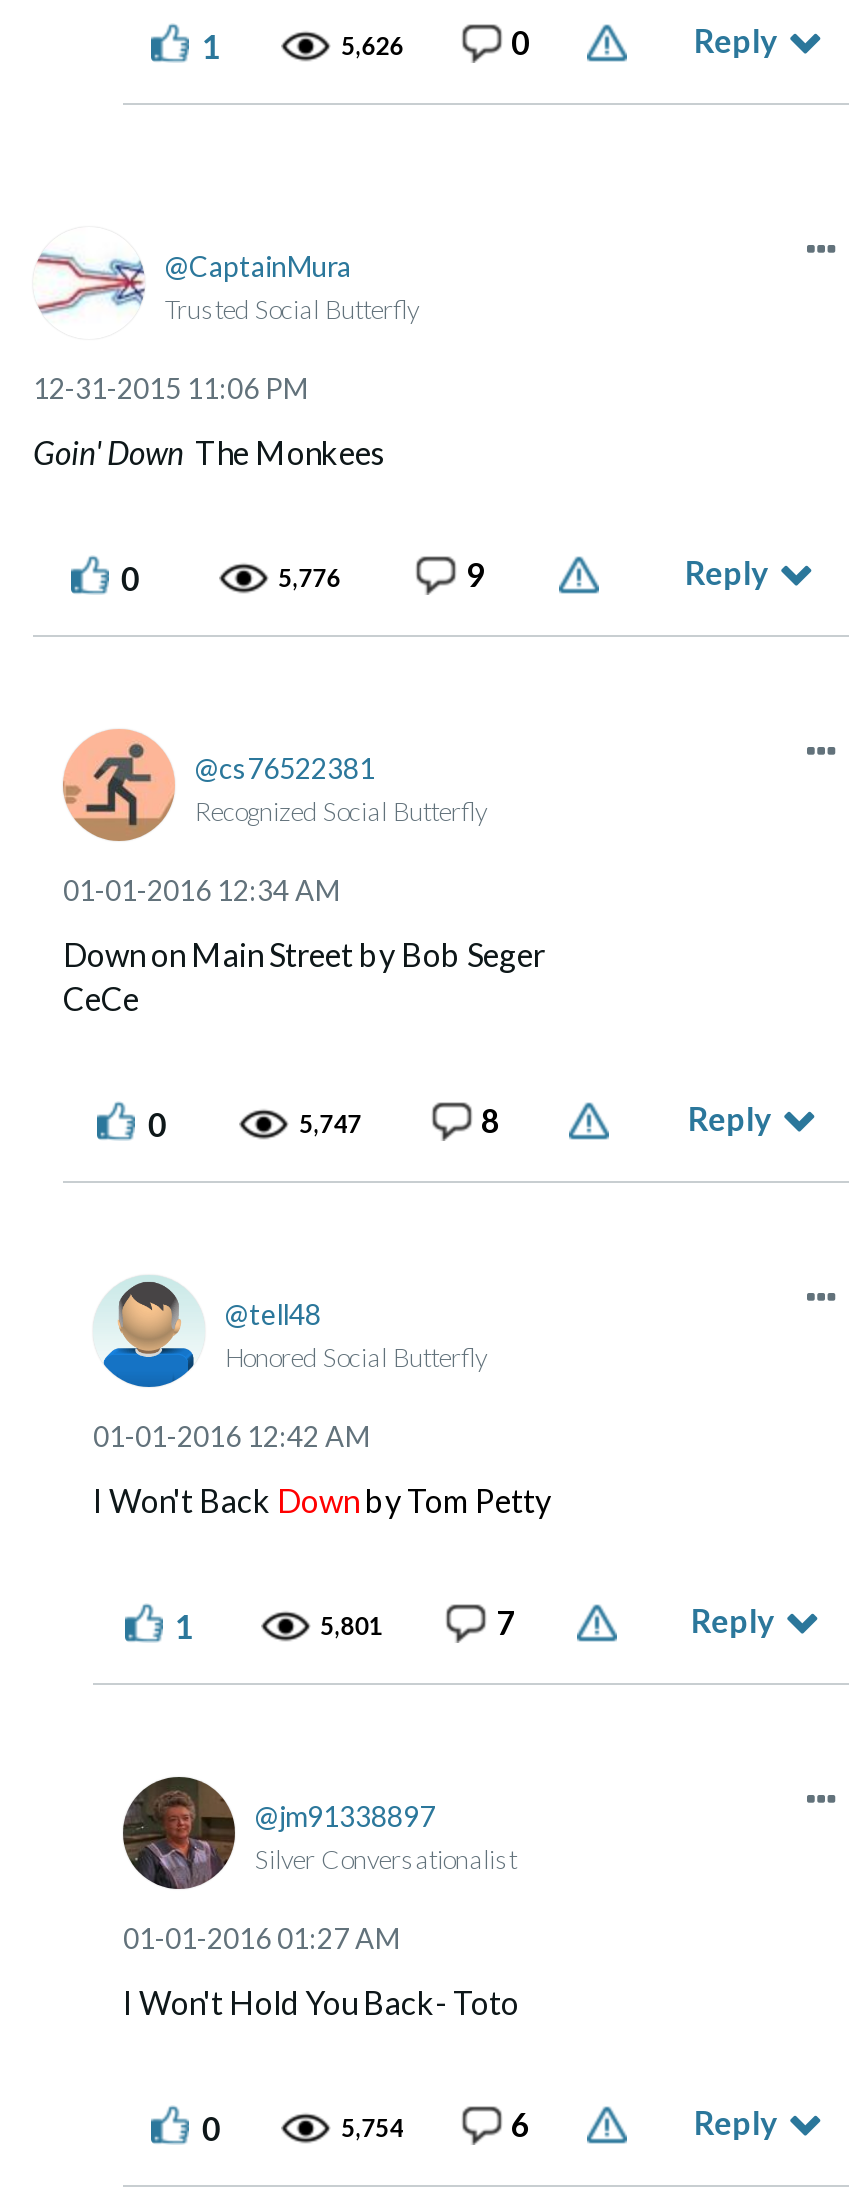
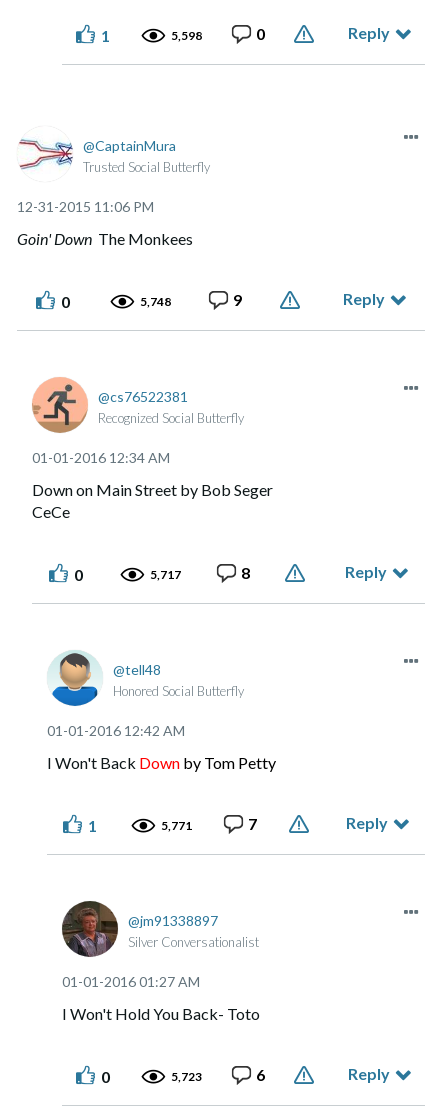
- 5,626
+ 5,598

- 5,776
+ 5,748

- 5,747
+ 5,717

- 5,801
+ 5,771

- 5,754
+ 5,723
